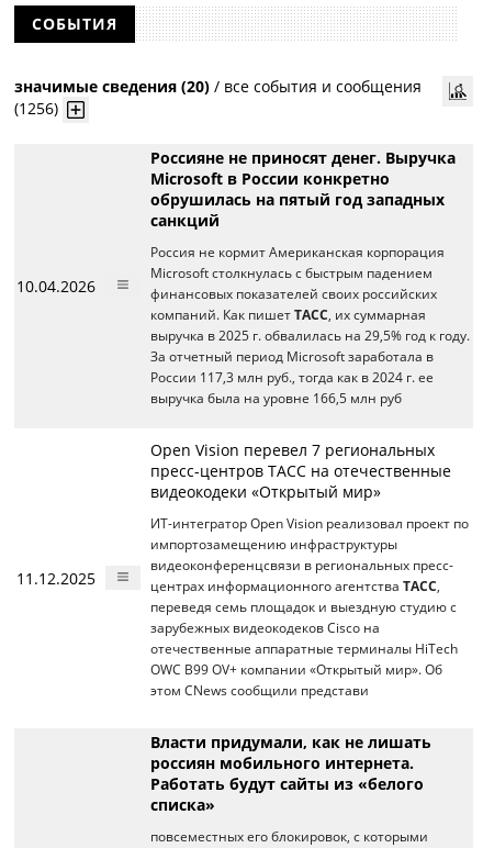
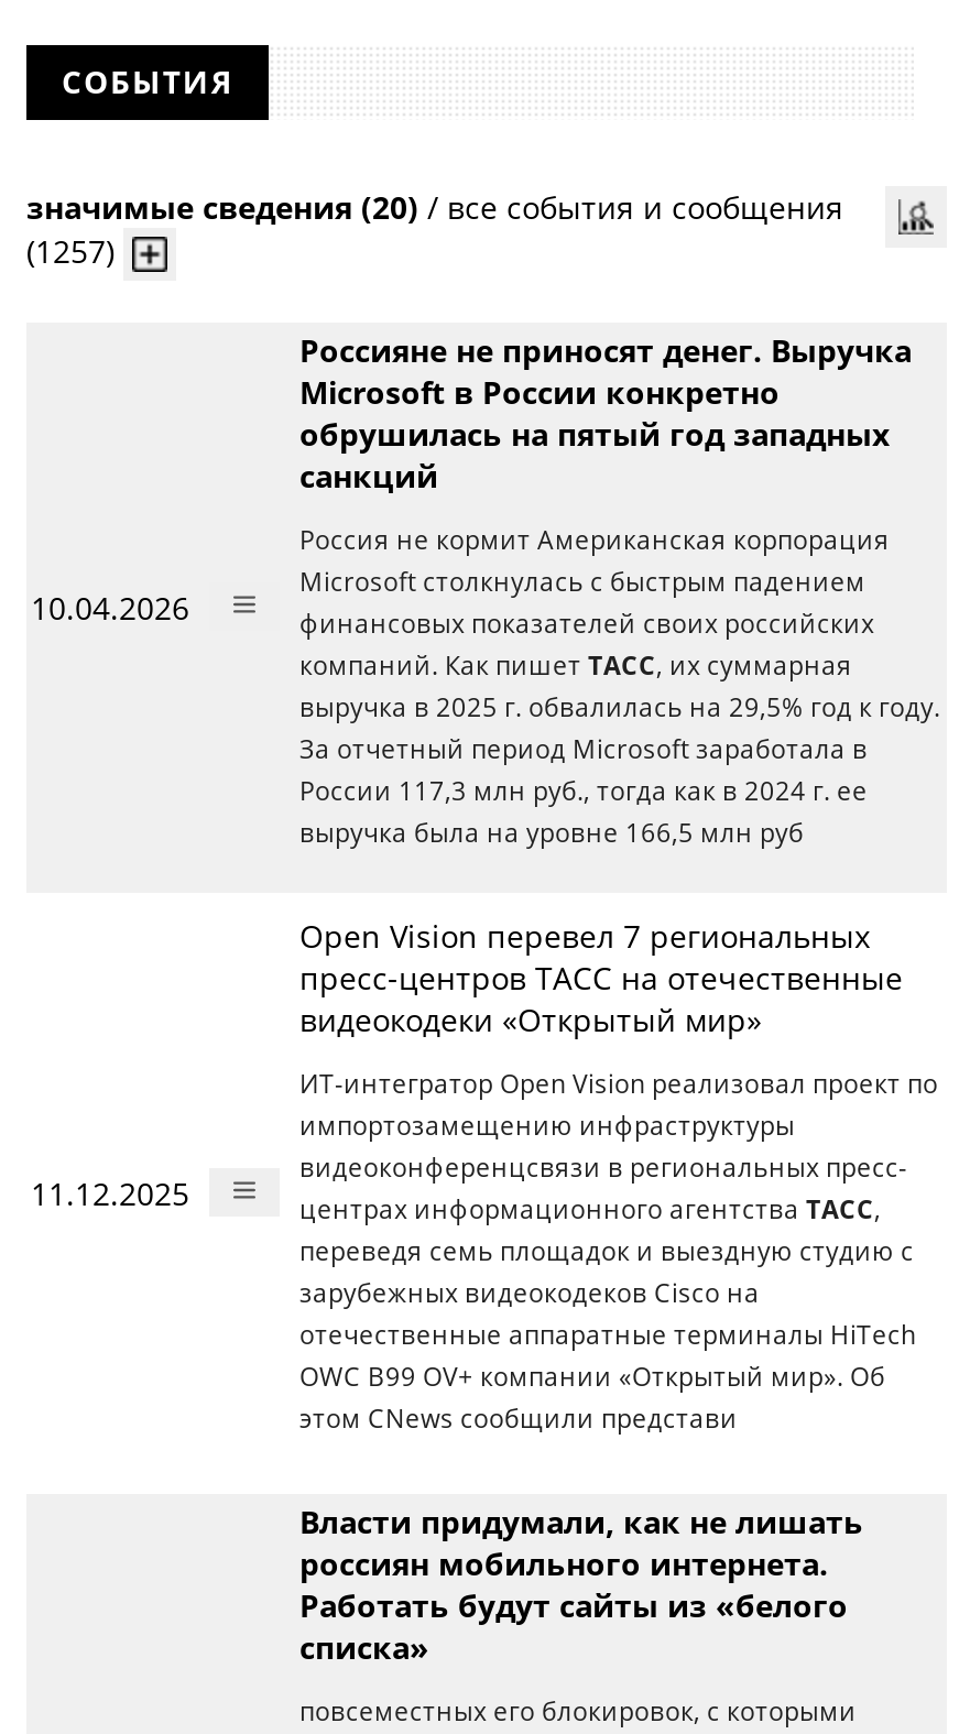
- (1256)
+ (1257)
